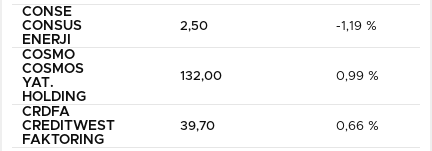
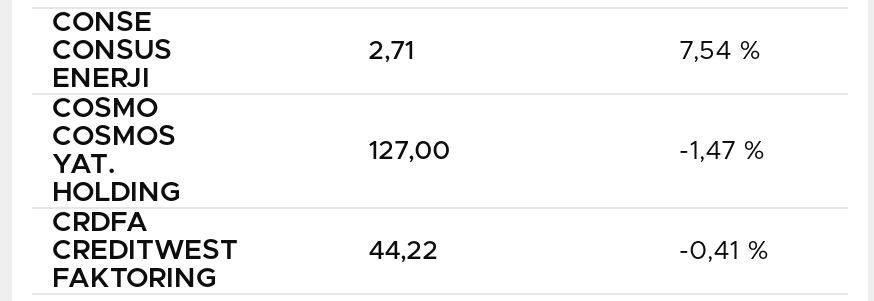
- 2,50
+ 2,71

- -1,19 %
+ 7,54 %

- 132,00
+ 127,00

- 0,99 %
+ -1,47 %

- 39,70
+ 44,22

- 0,66 %
+ -0,41 %
